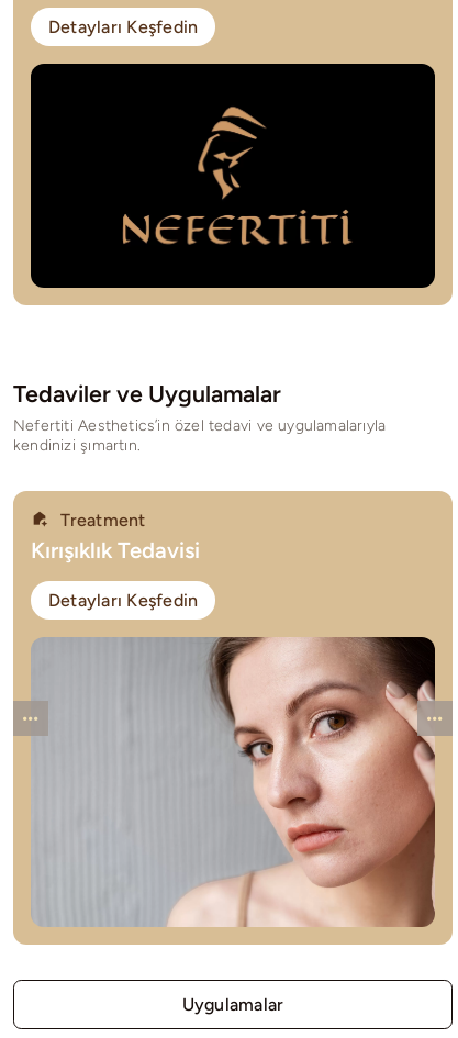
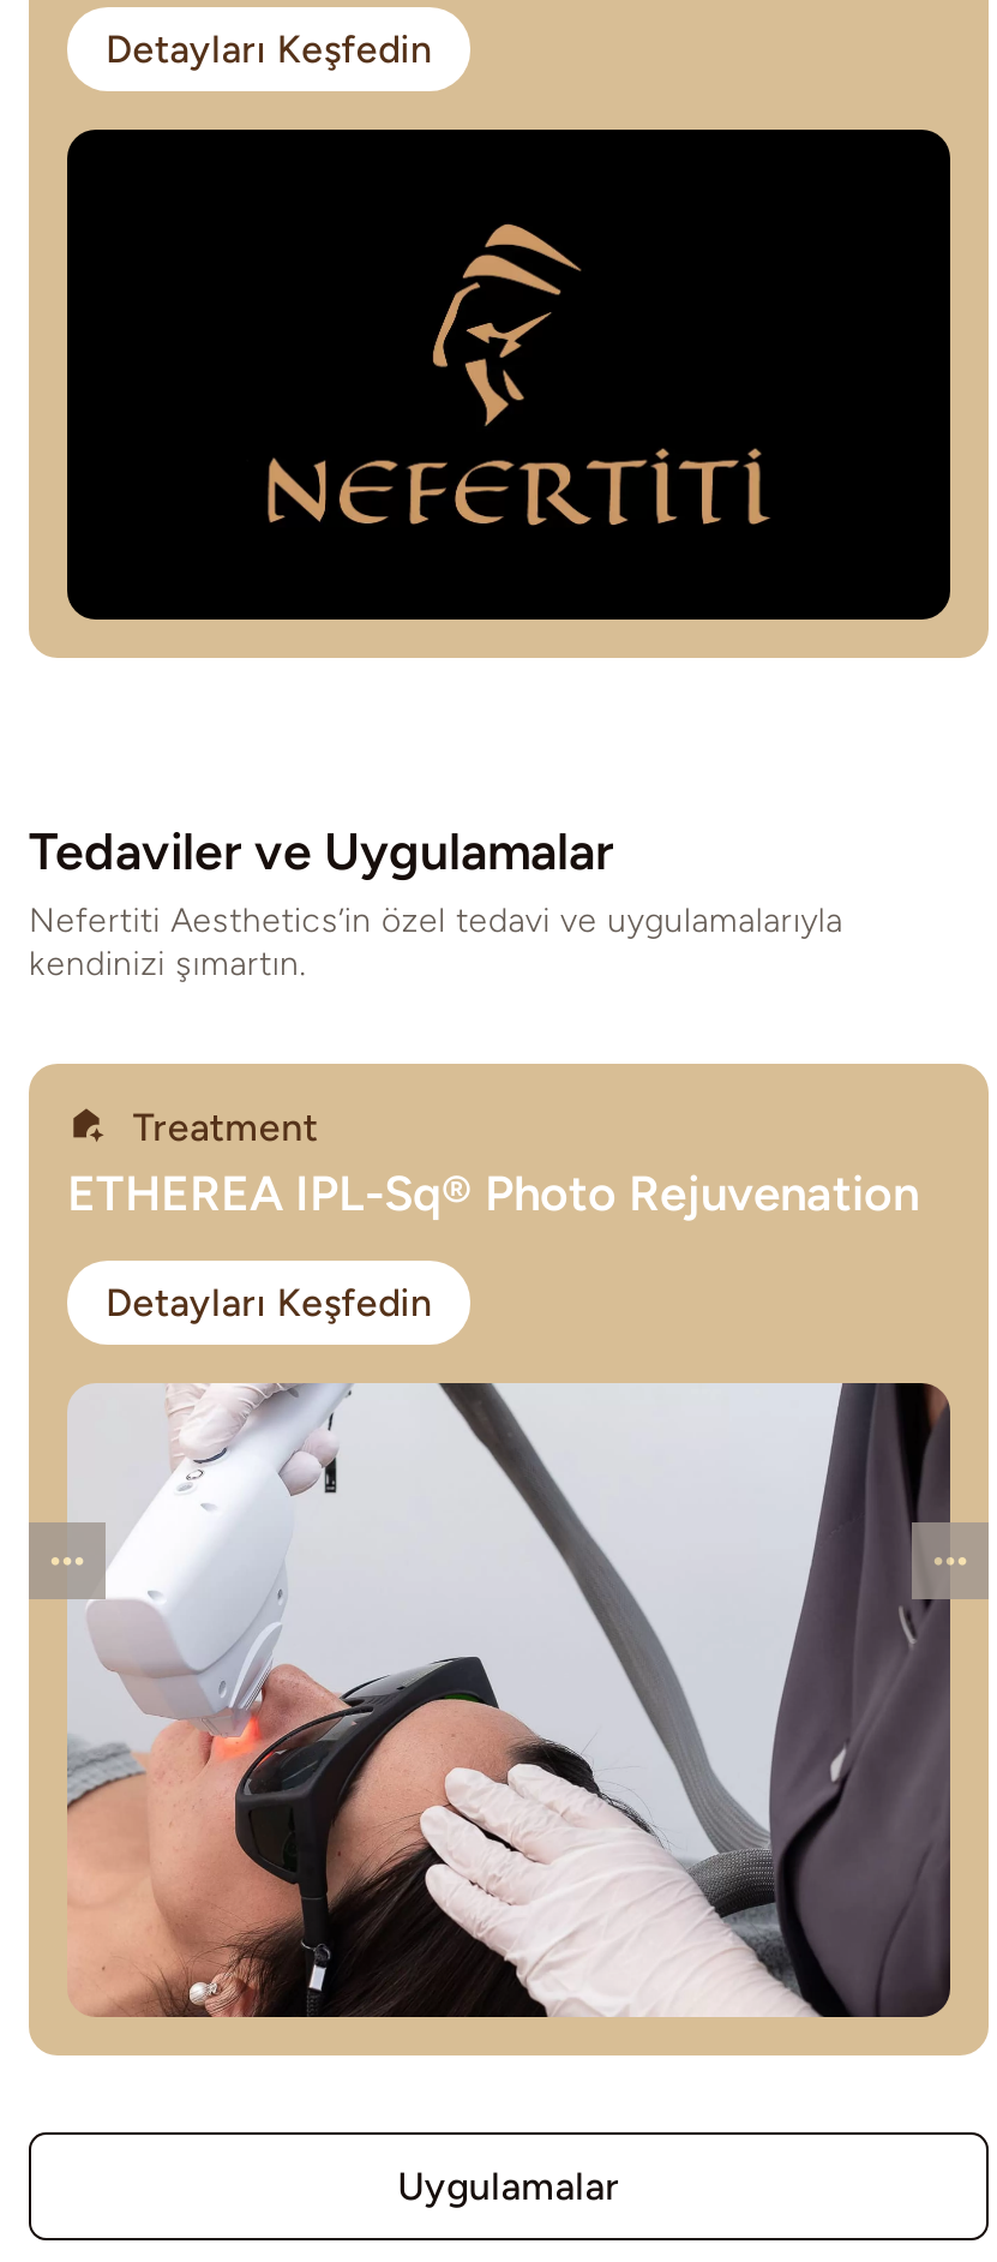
- Kırışıklık Tedavisi
+ ETHEREA IPL-Sq® Photo Rejuvenation

- [image]
+ [image]
